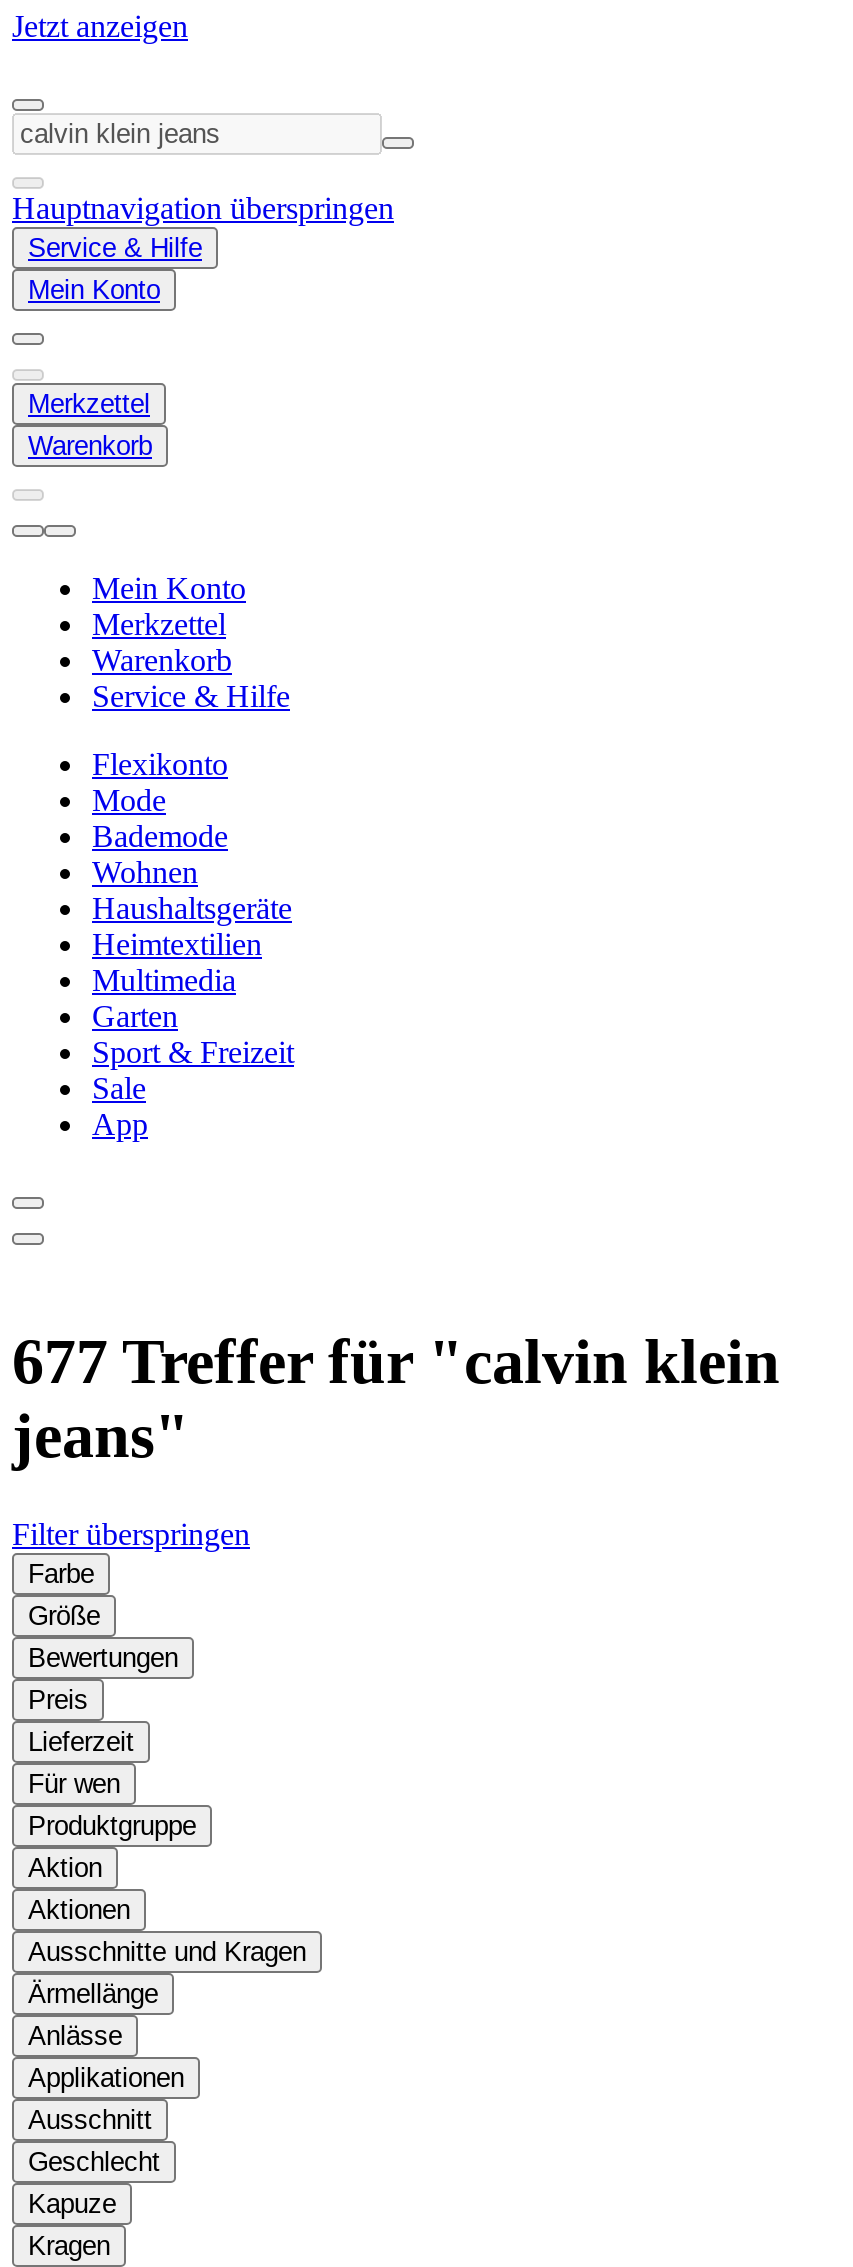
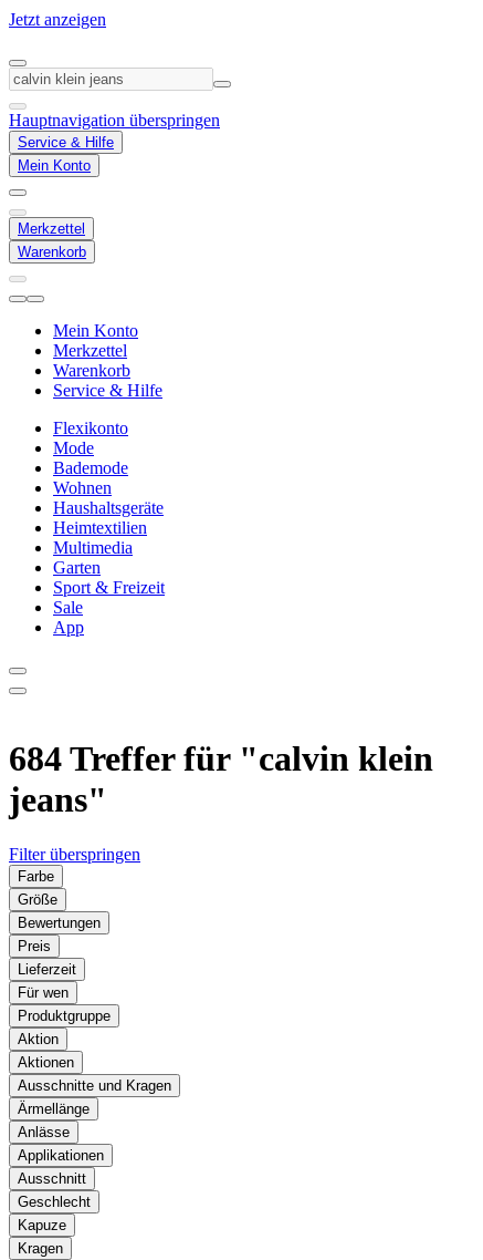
- 677 Treffer für "calvin klein
+ 684 Treffer für "calvin klein
